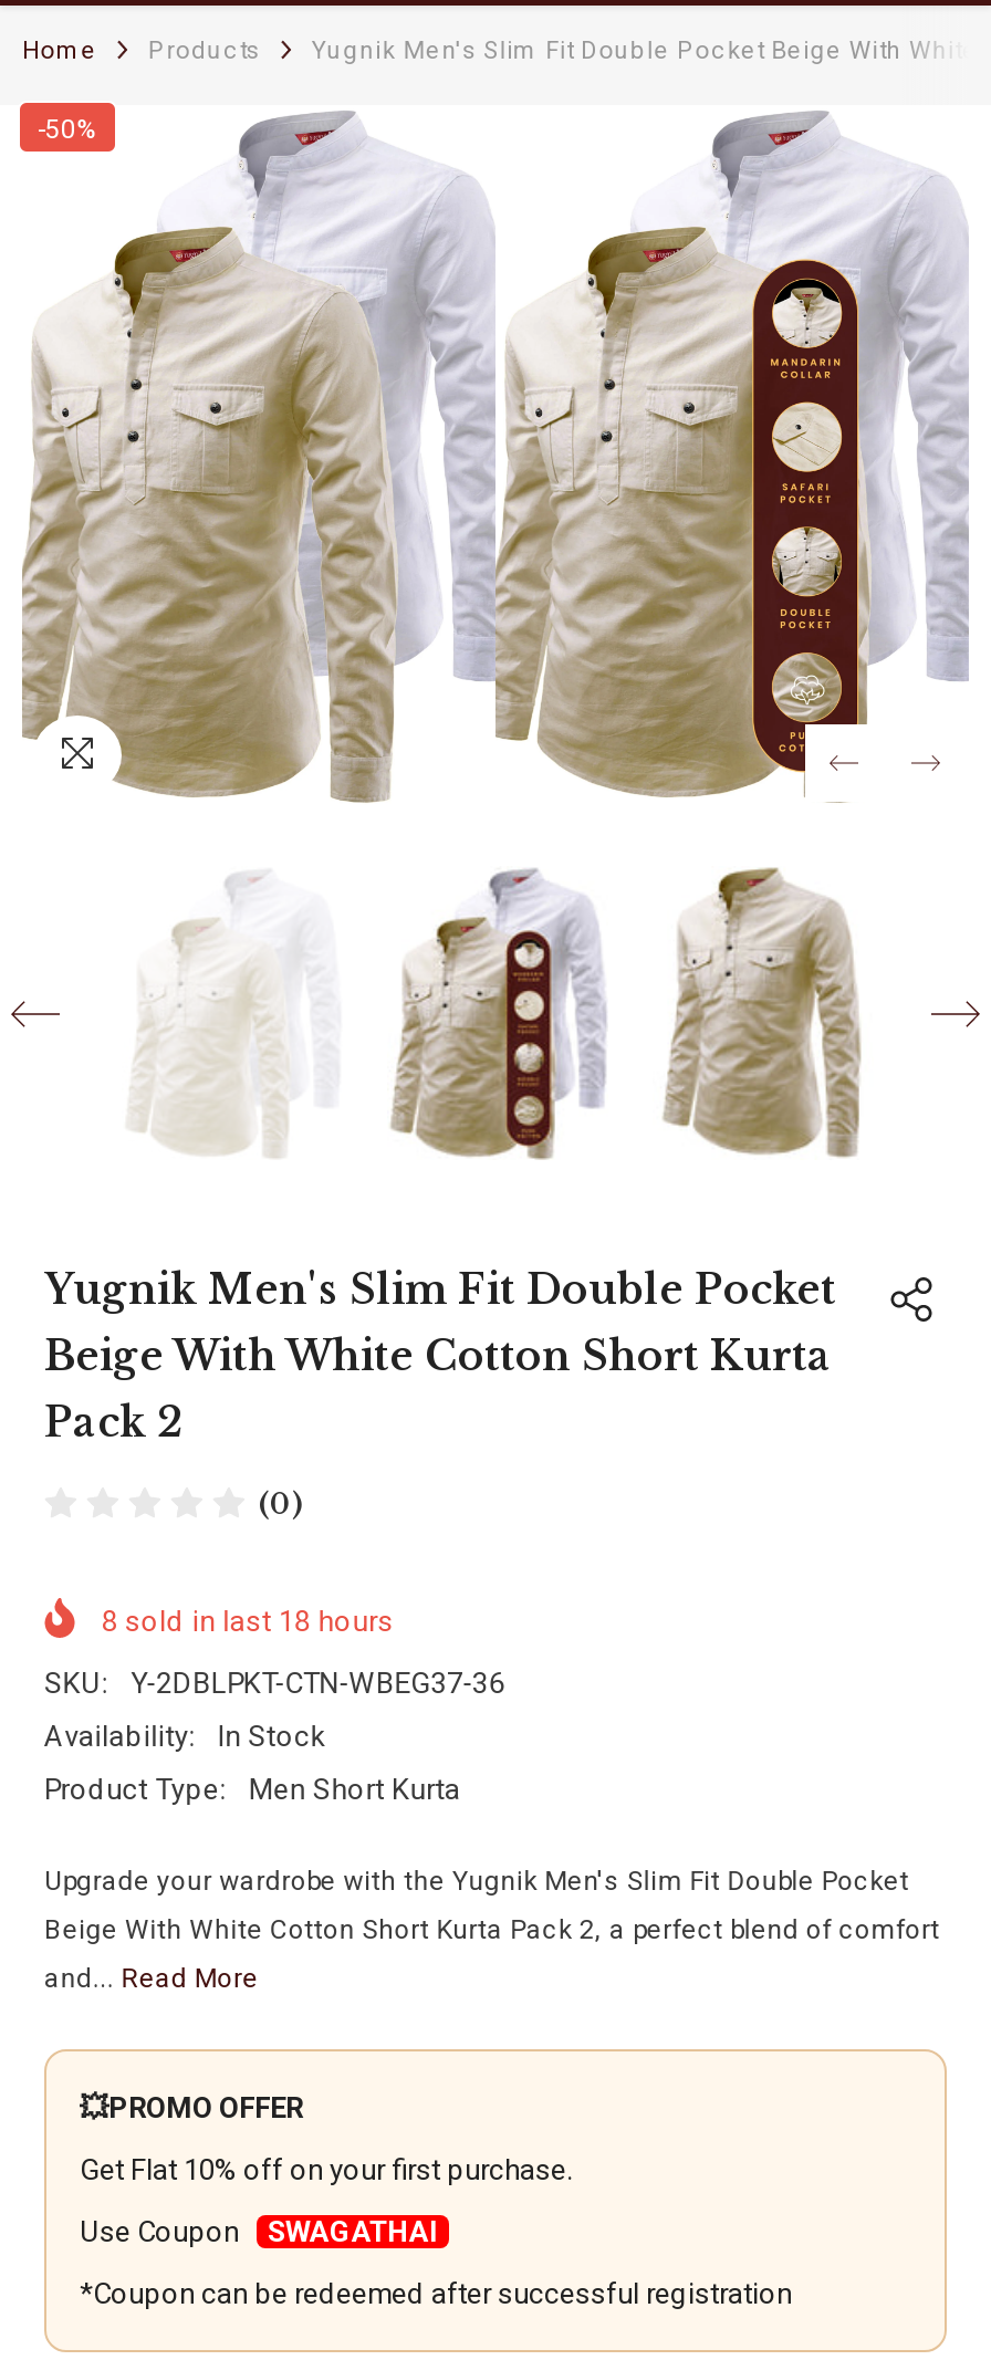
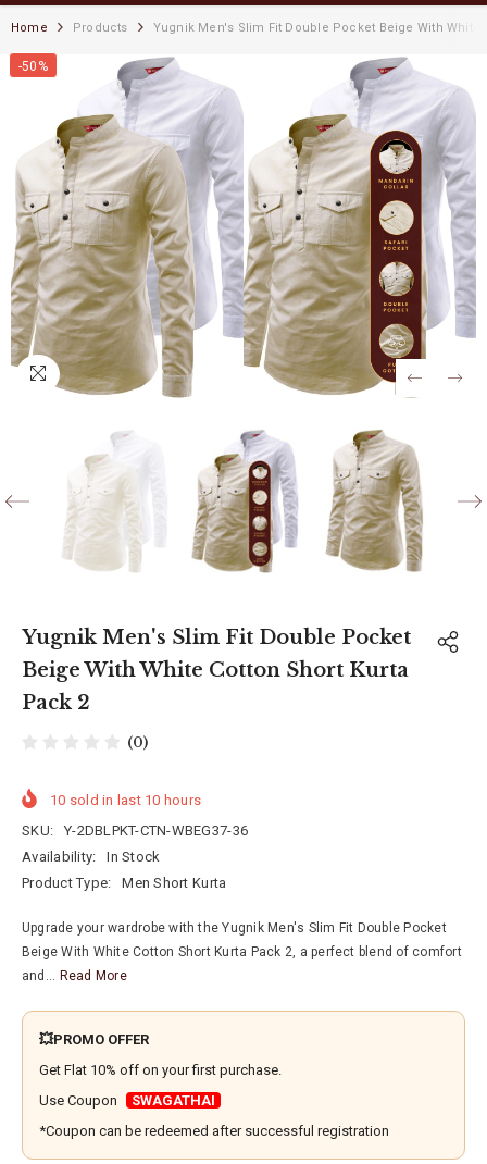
- 8 sold in last 18 hours
+ 10 sold in last 10 hours
